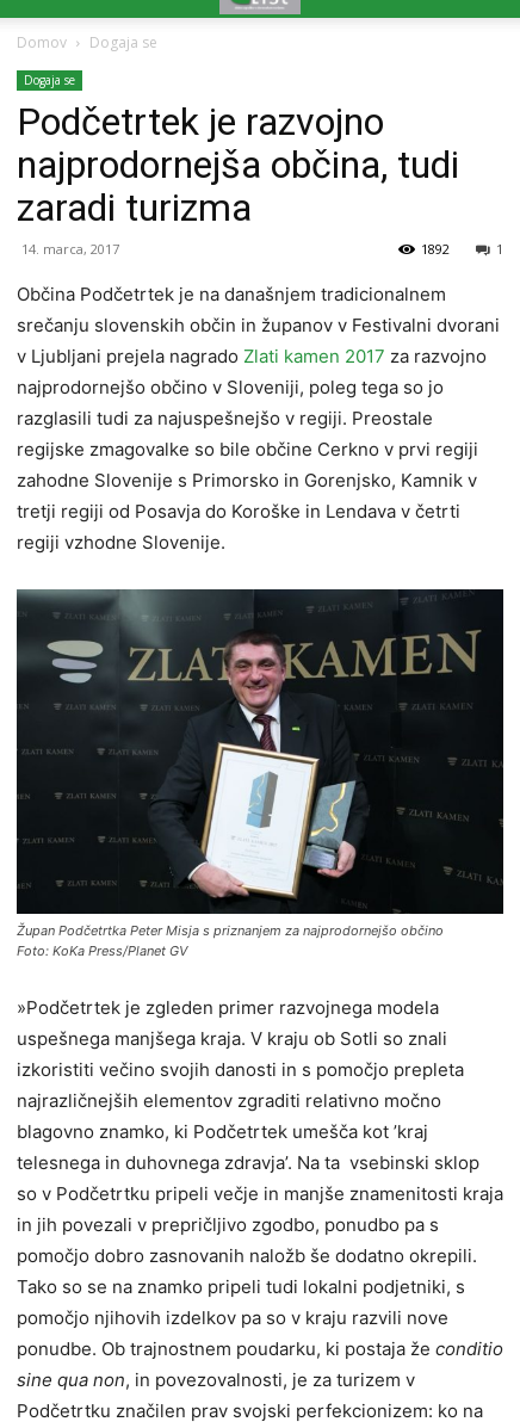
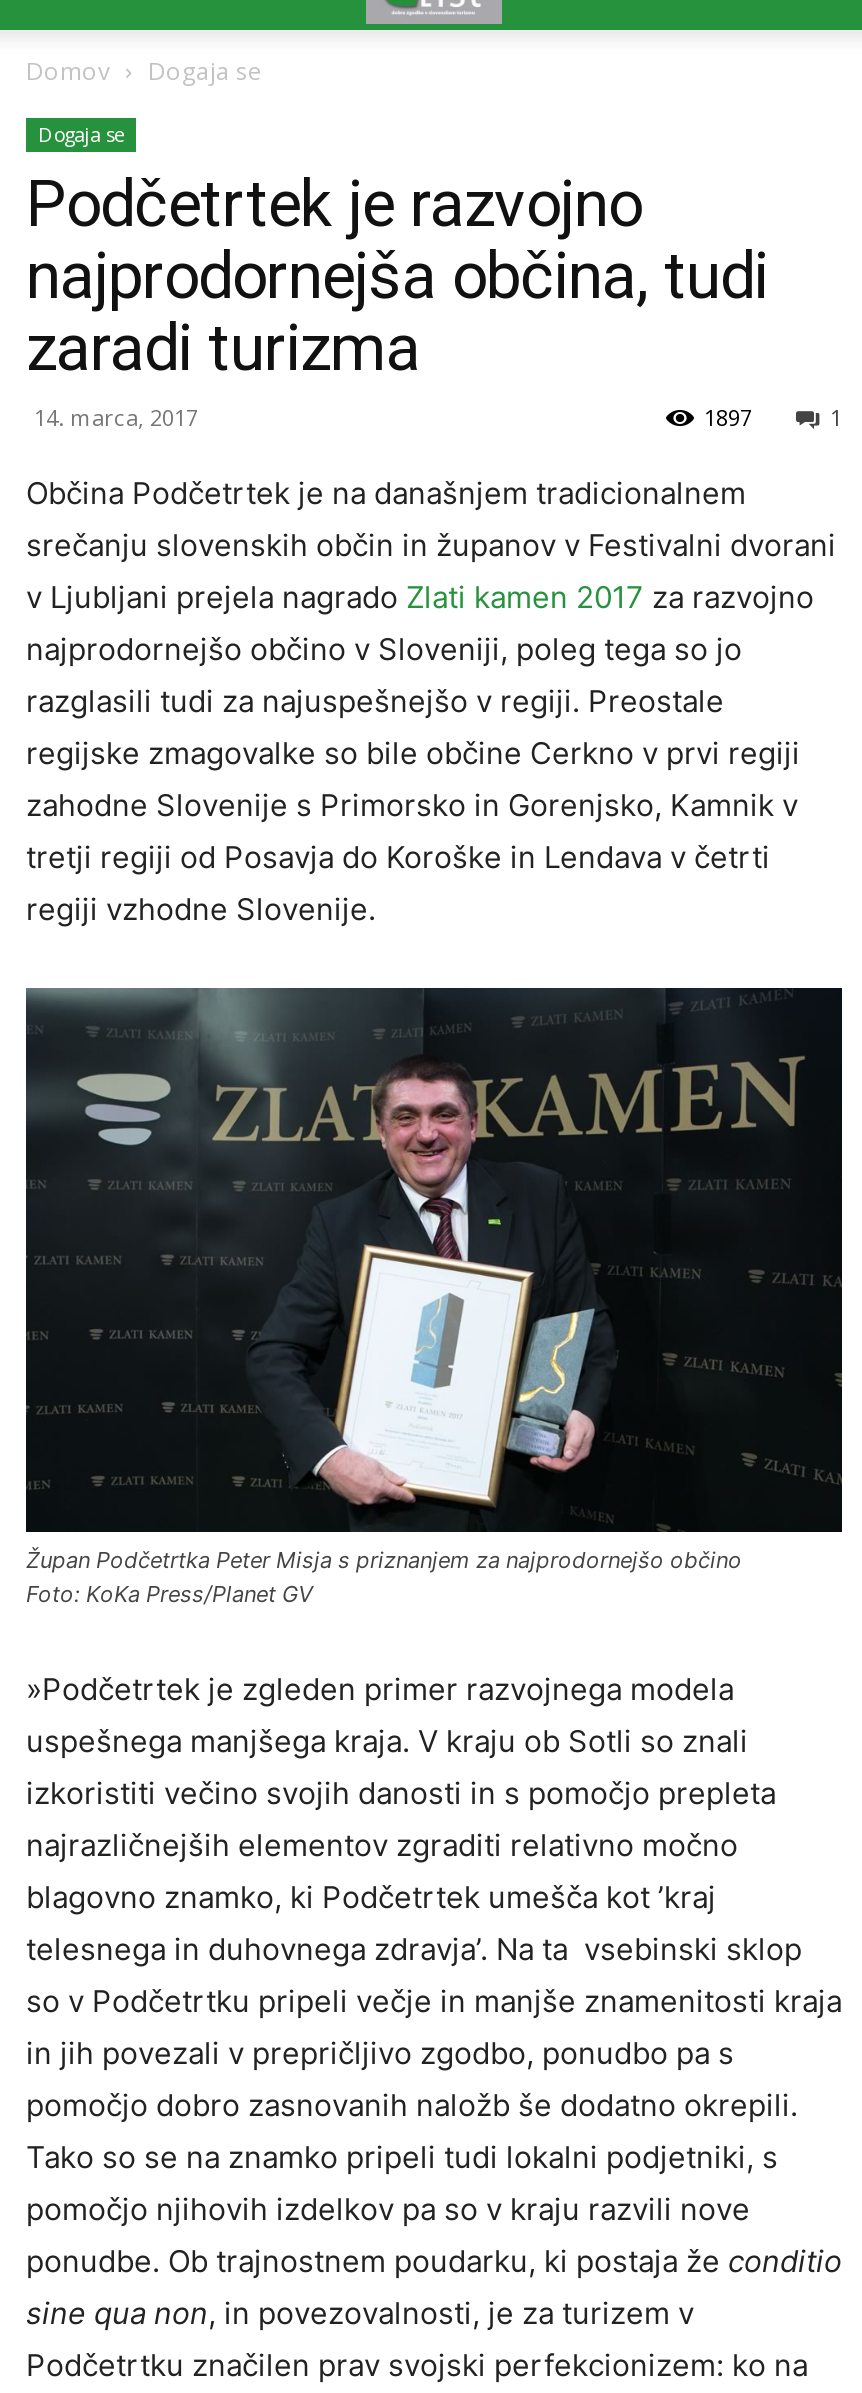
- 1892
+ 1897
